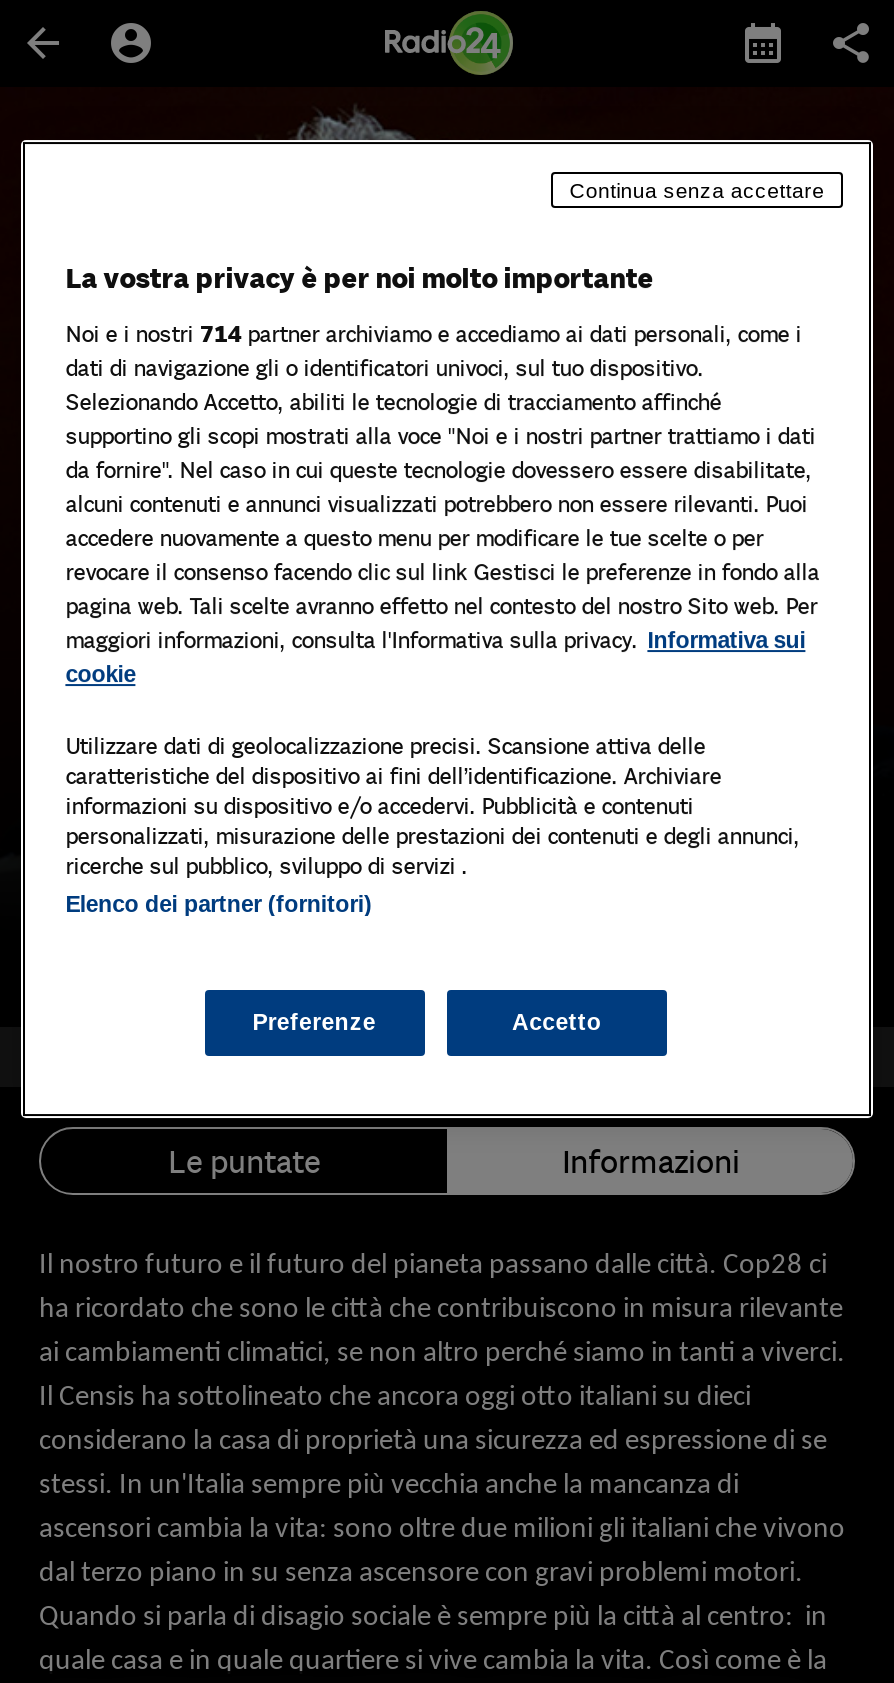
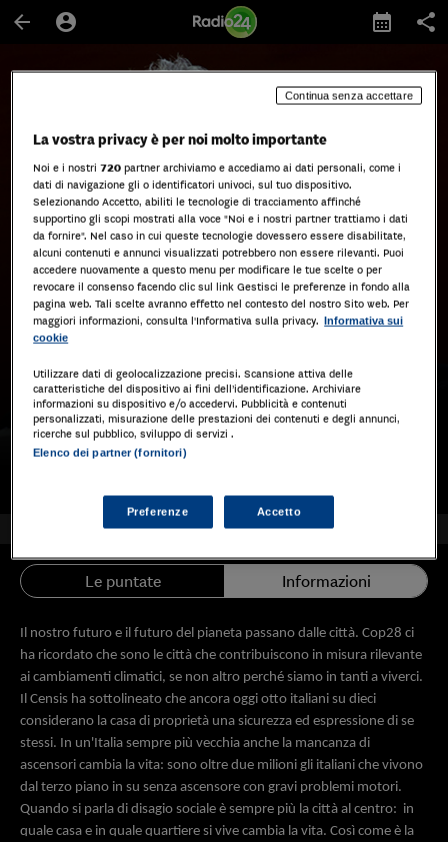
- Noi e i nostri 714 partner archiviamo e accediamo ai dati personali, come i
+ Noi e i nostri 720 partner archiviamo e accediamo ai dati personali, come i
